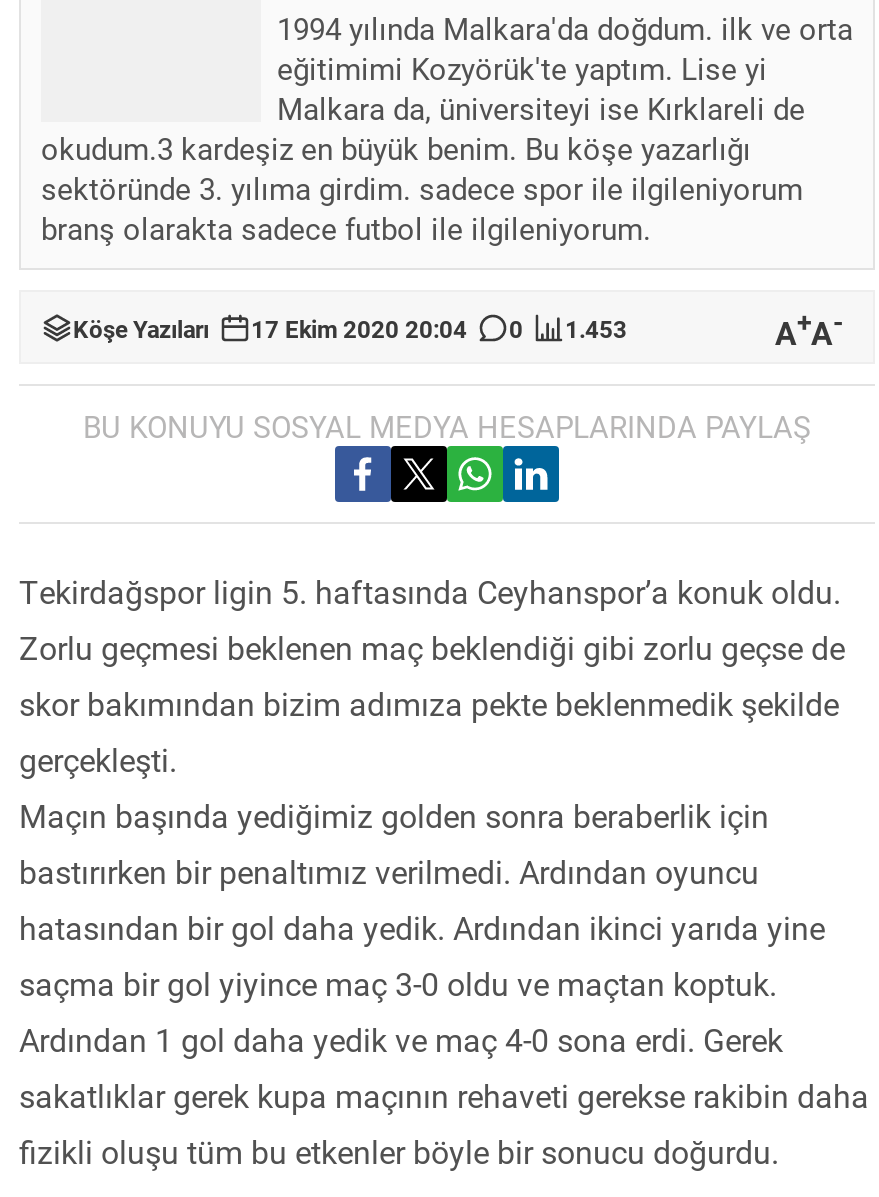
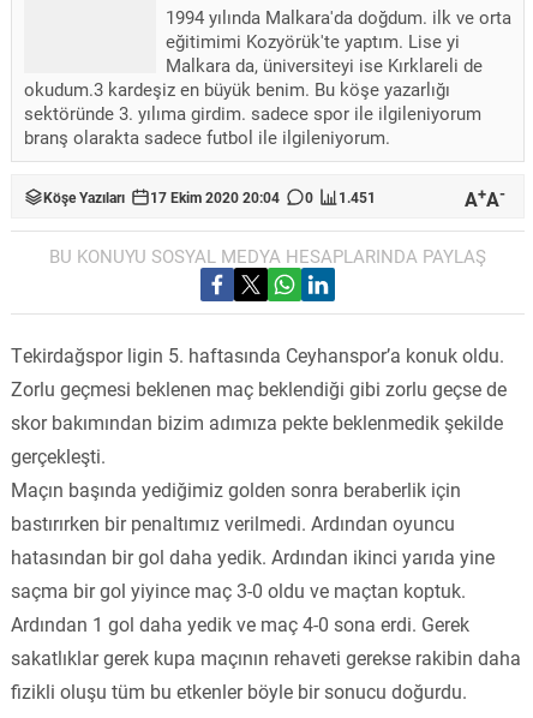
- Köşe Yazıları 17 Ekim 2020 20:04 0 1.453
+ Köşe Yazıları 17 Ekim 2020 20:04 0 1.451
